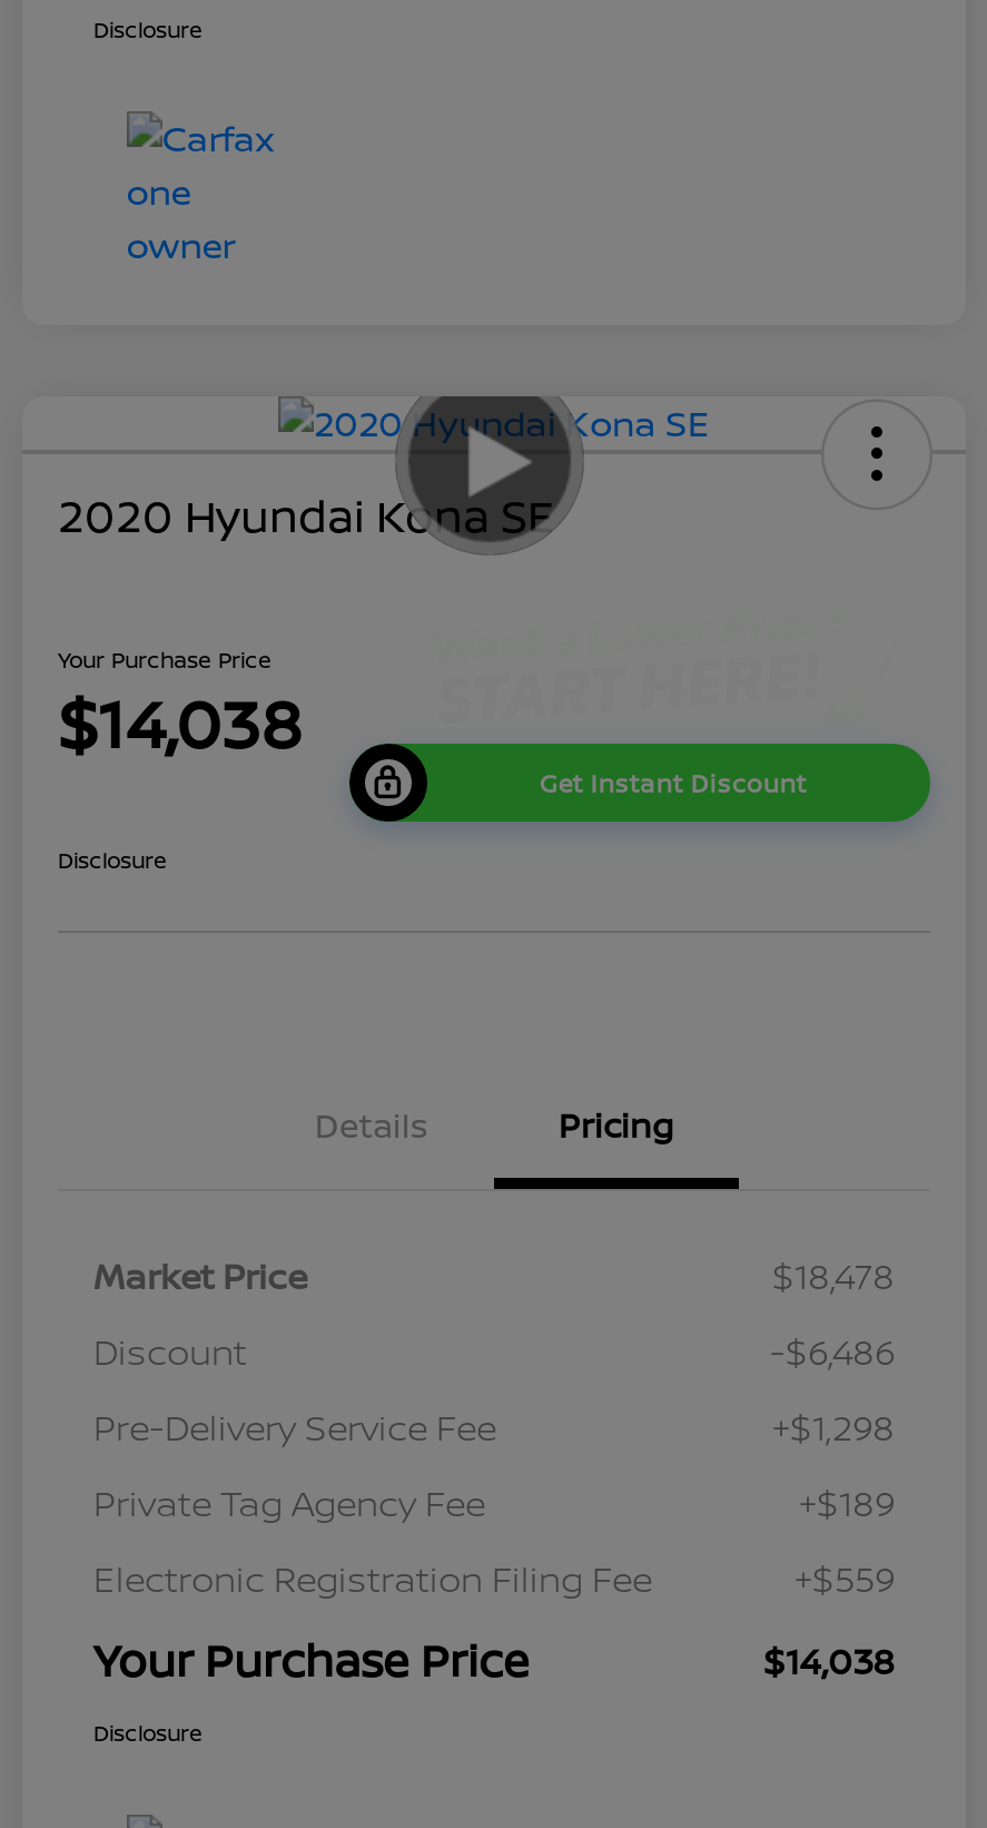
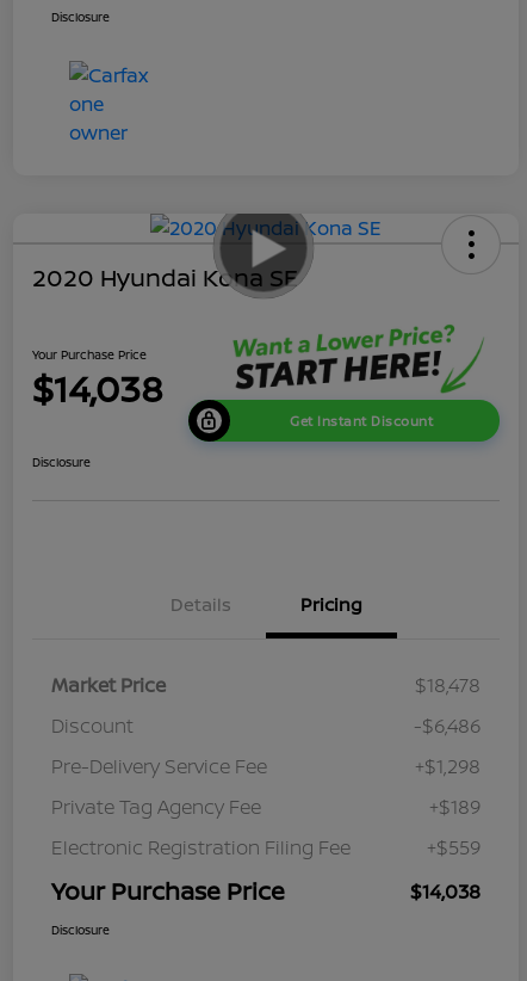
+ [image]
